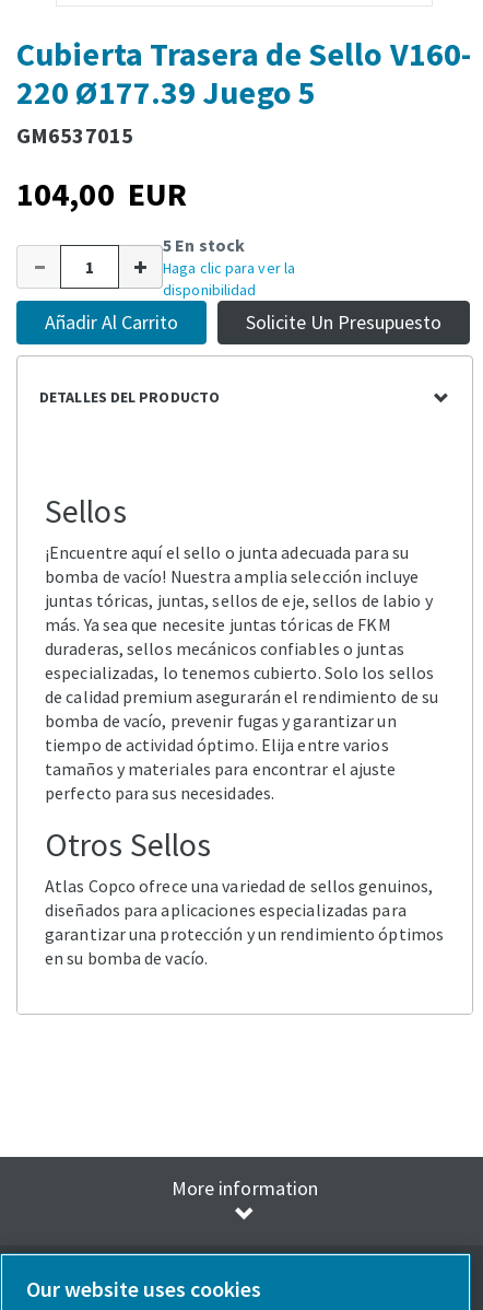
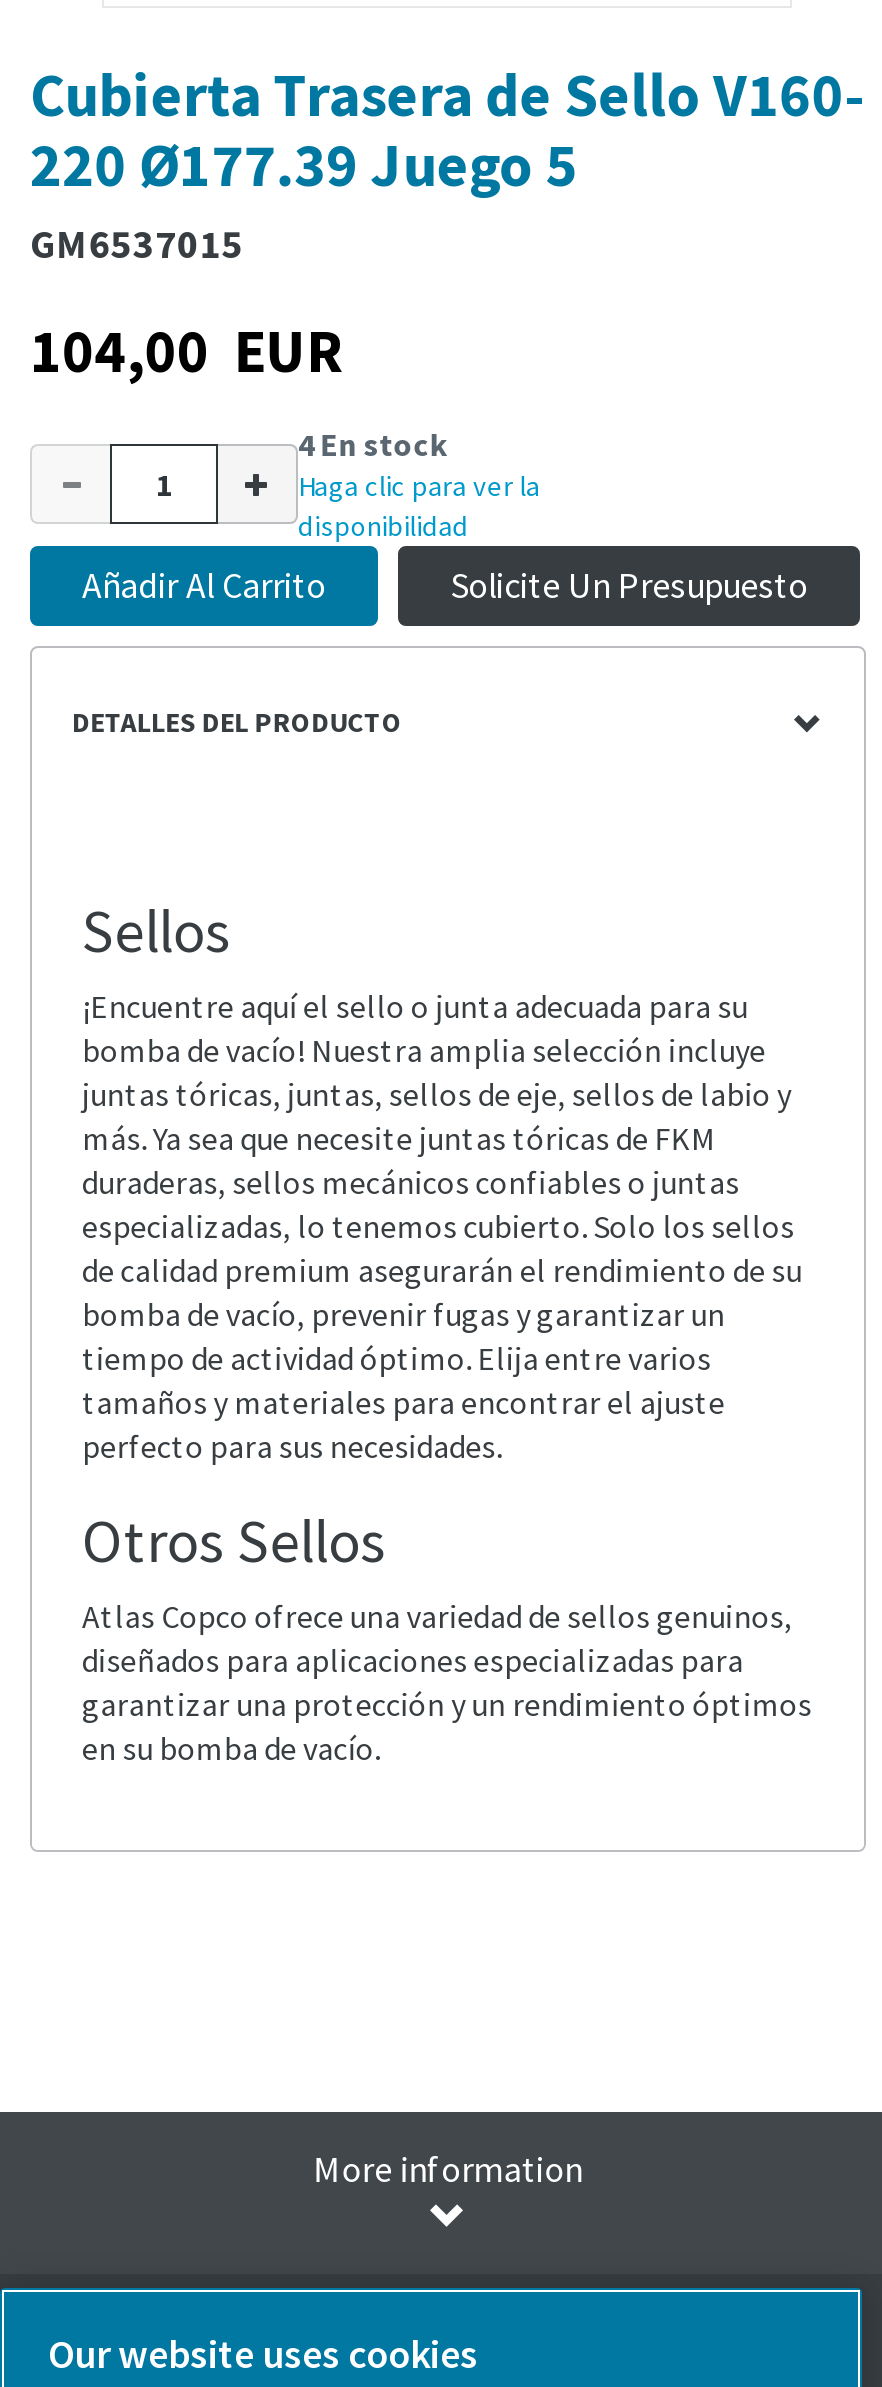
- 5 En stock
+ 4 En stock
